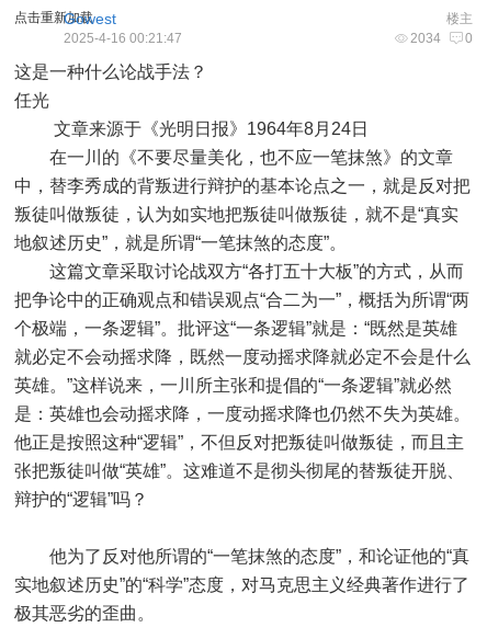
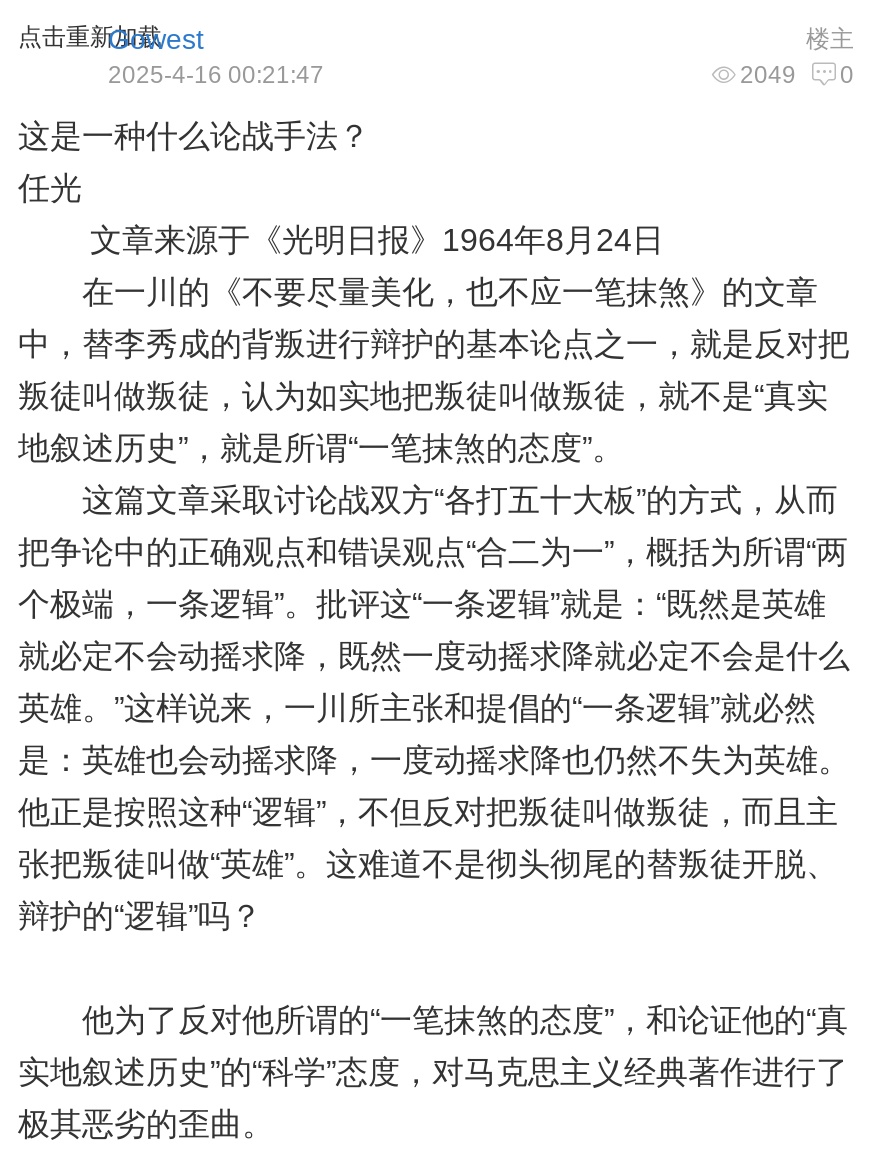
- 2034 0
+ 2049 0
